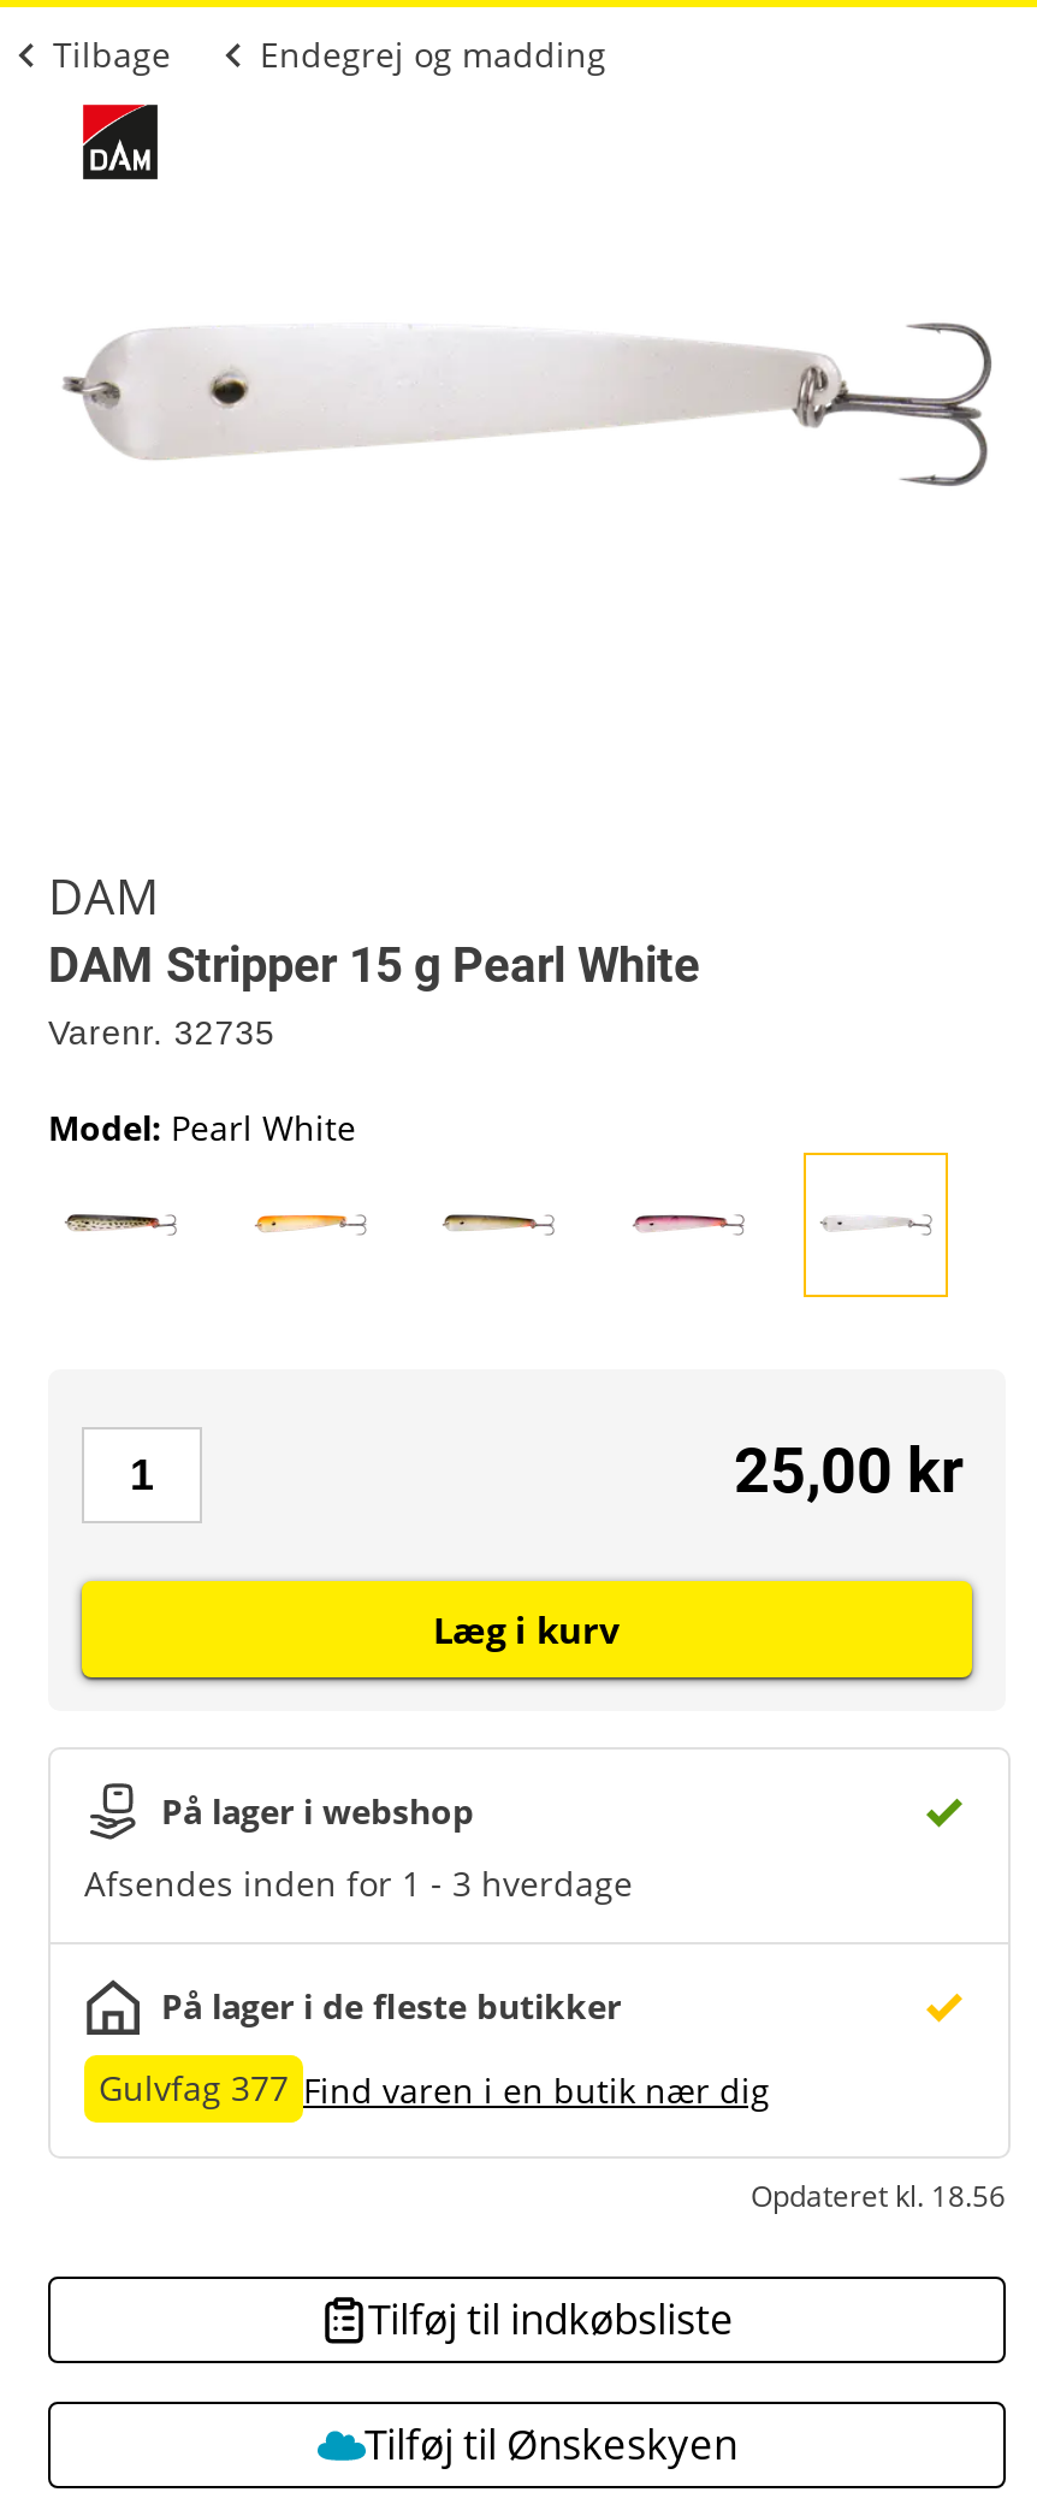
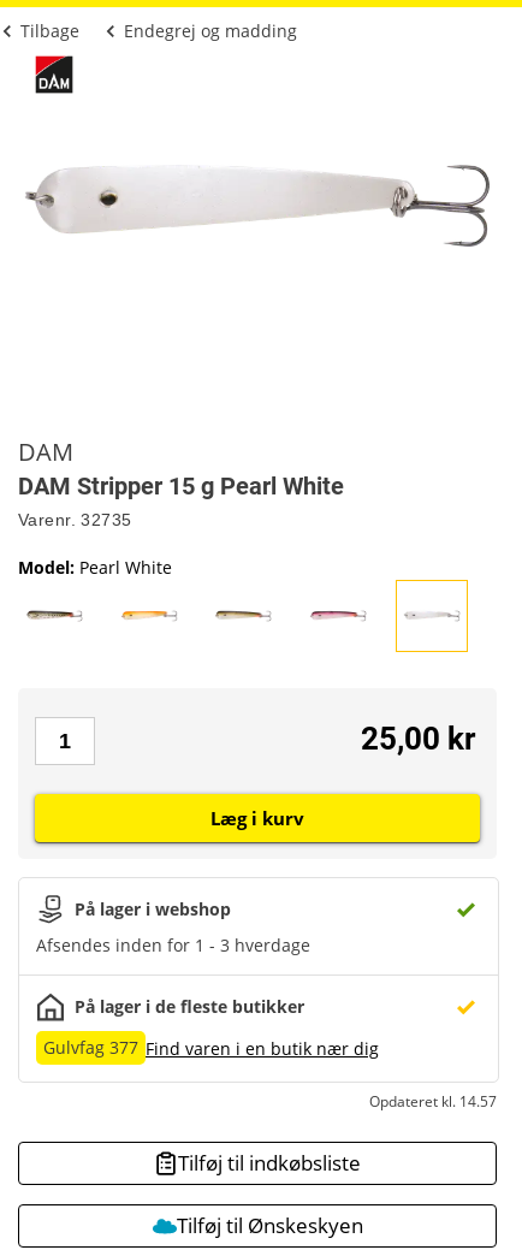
- Opdateret kl. 18.56
+ Opdateret kl. 14.57
